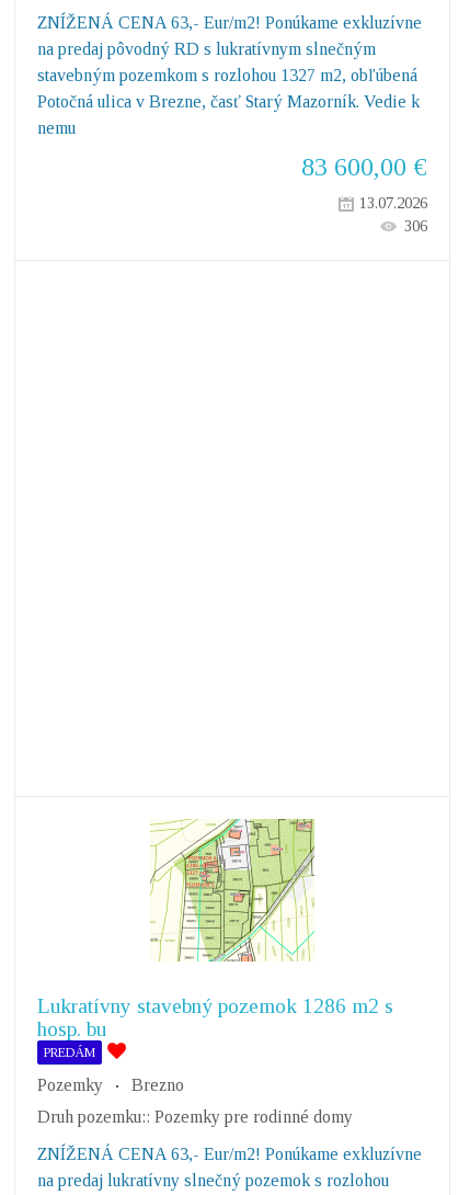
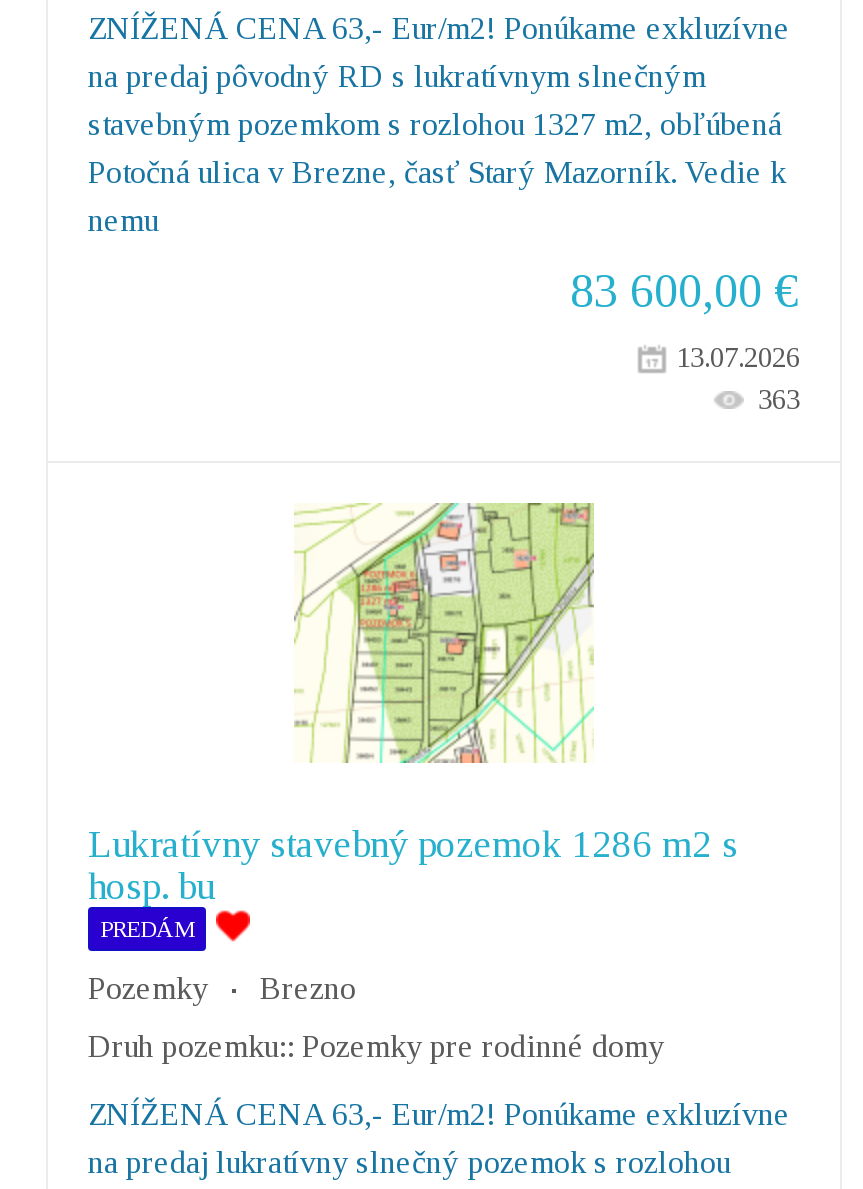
- 306
+ 363
